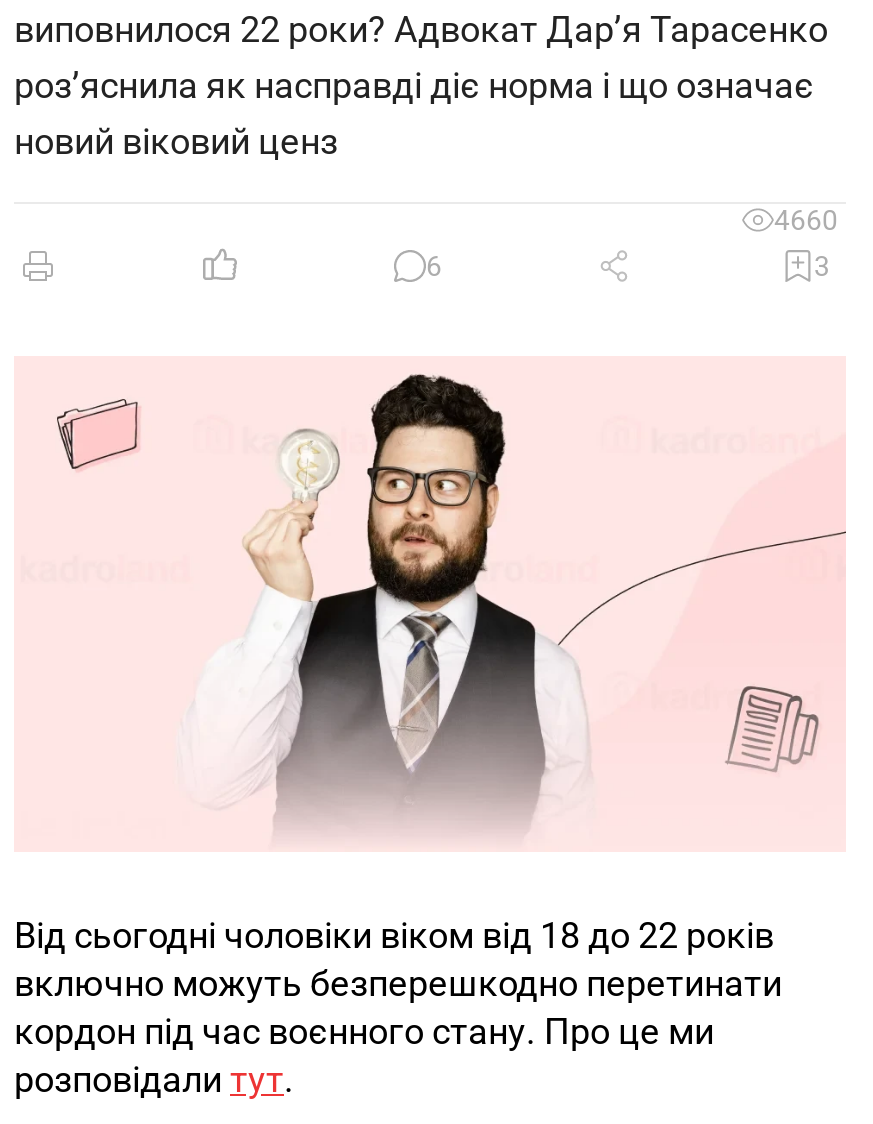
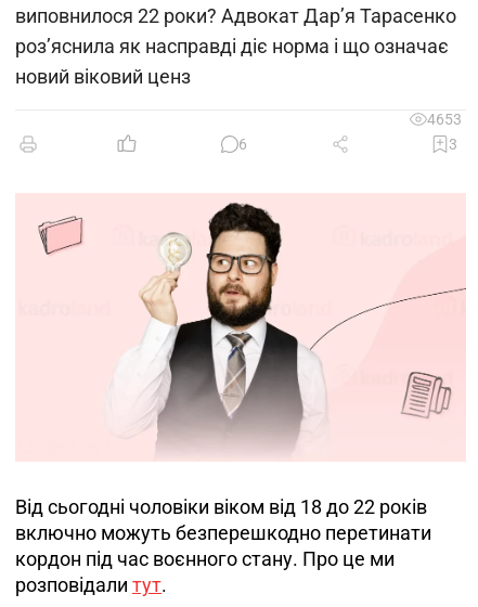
- 4660
+ 4653
